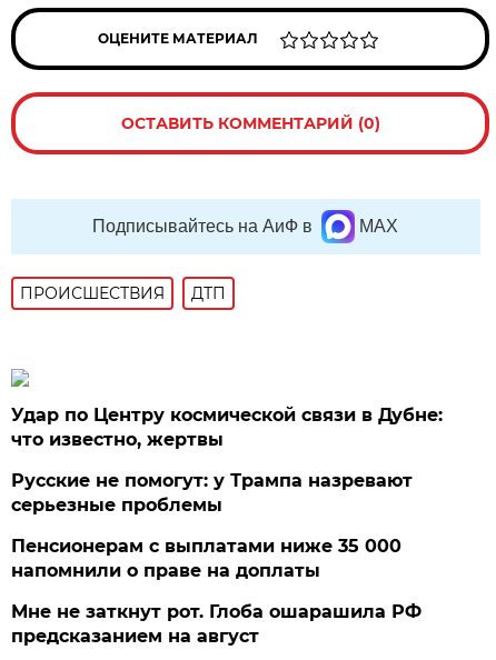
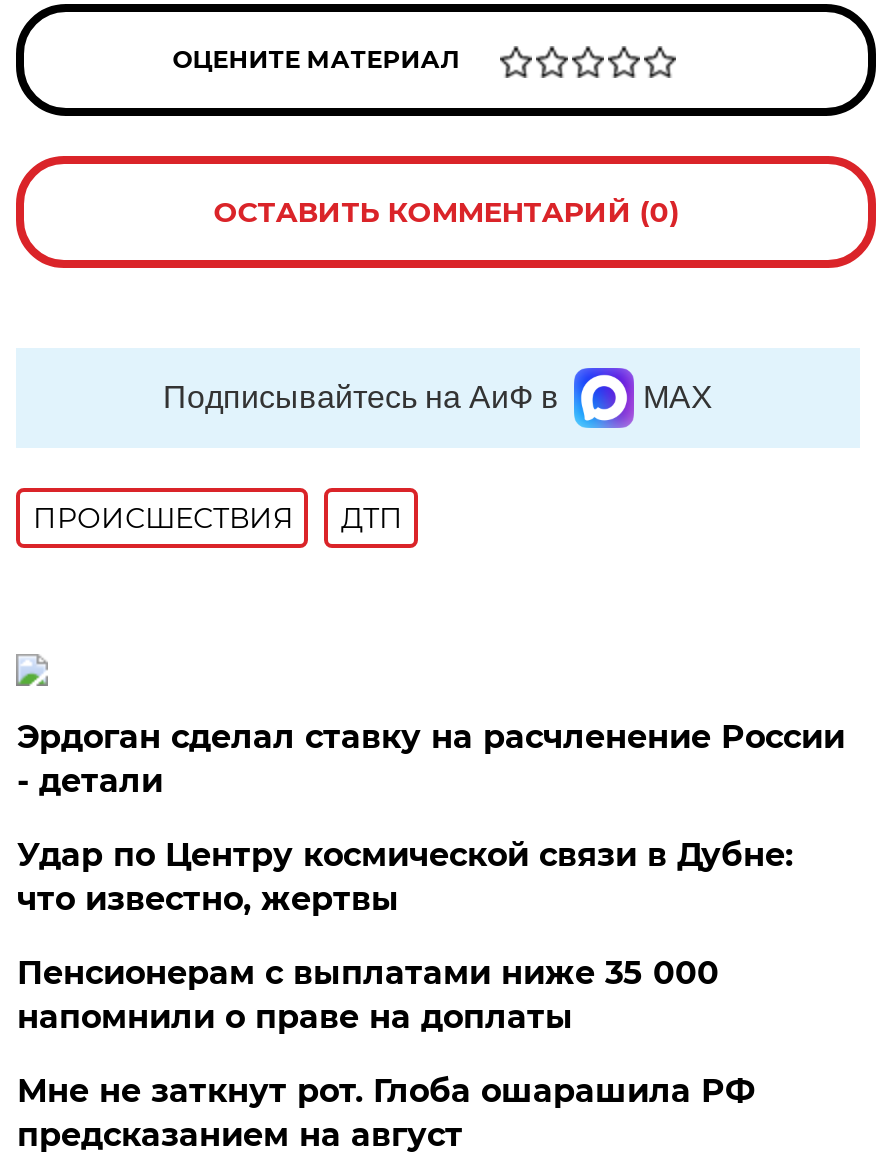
+ Эрдоган сделал ставку на расчленение России
+ - детали

moved down: Удар по Центру космической связи в Дубне: | что известно, жертвы

- Русские не помогут: у Трампа назревают
- серьезные проблемы
